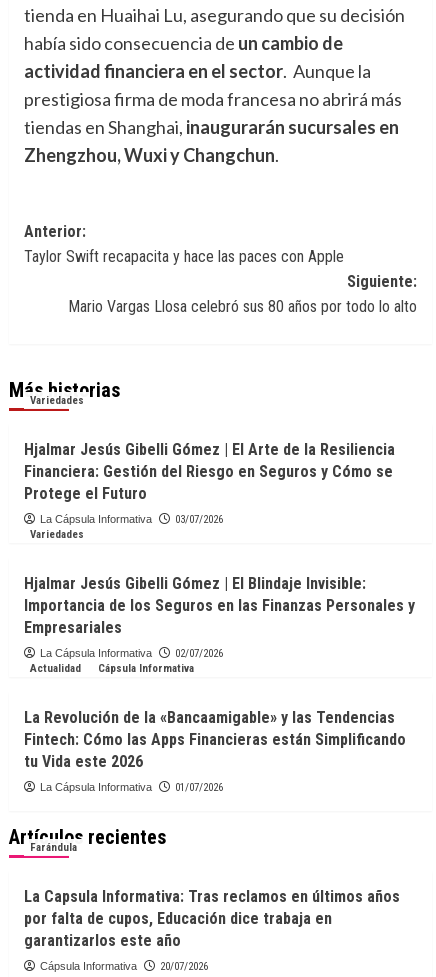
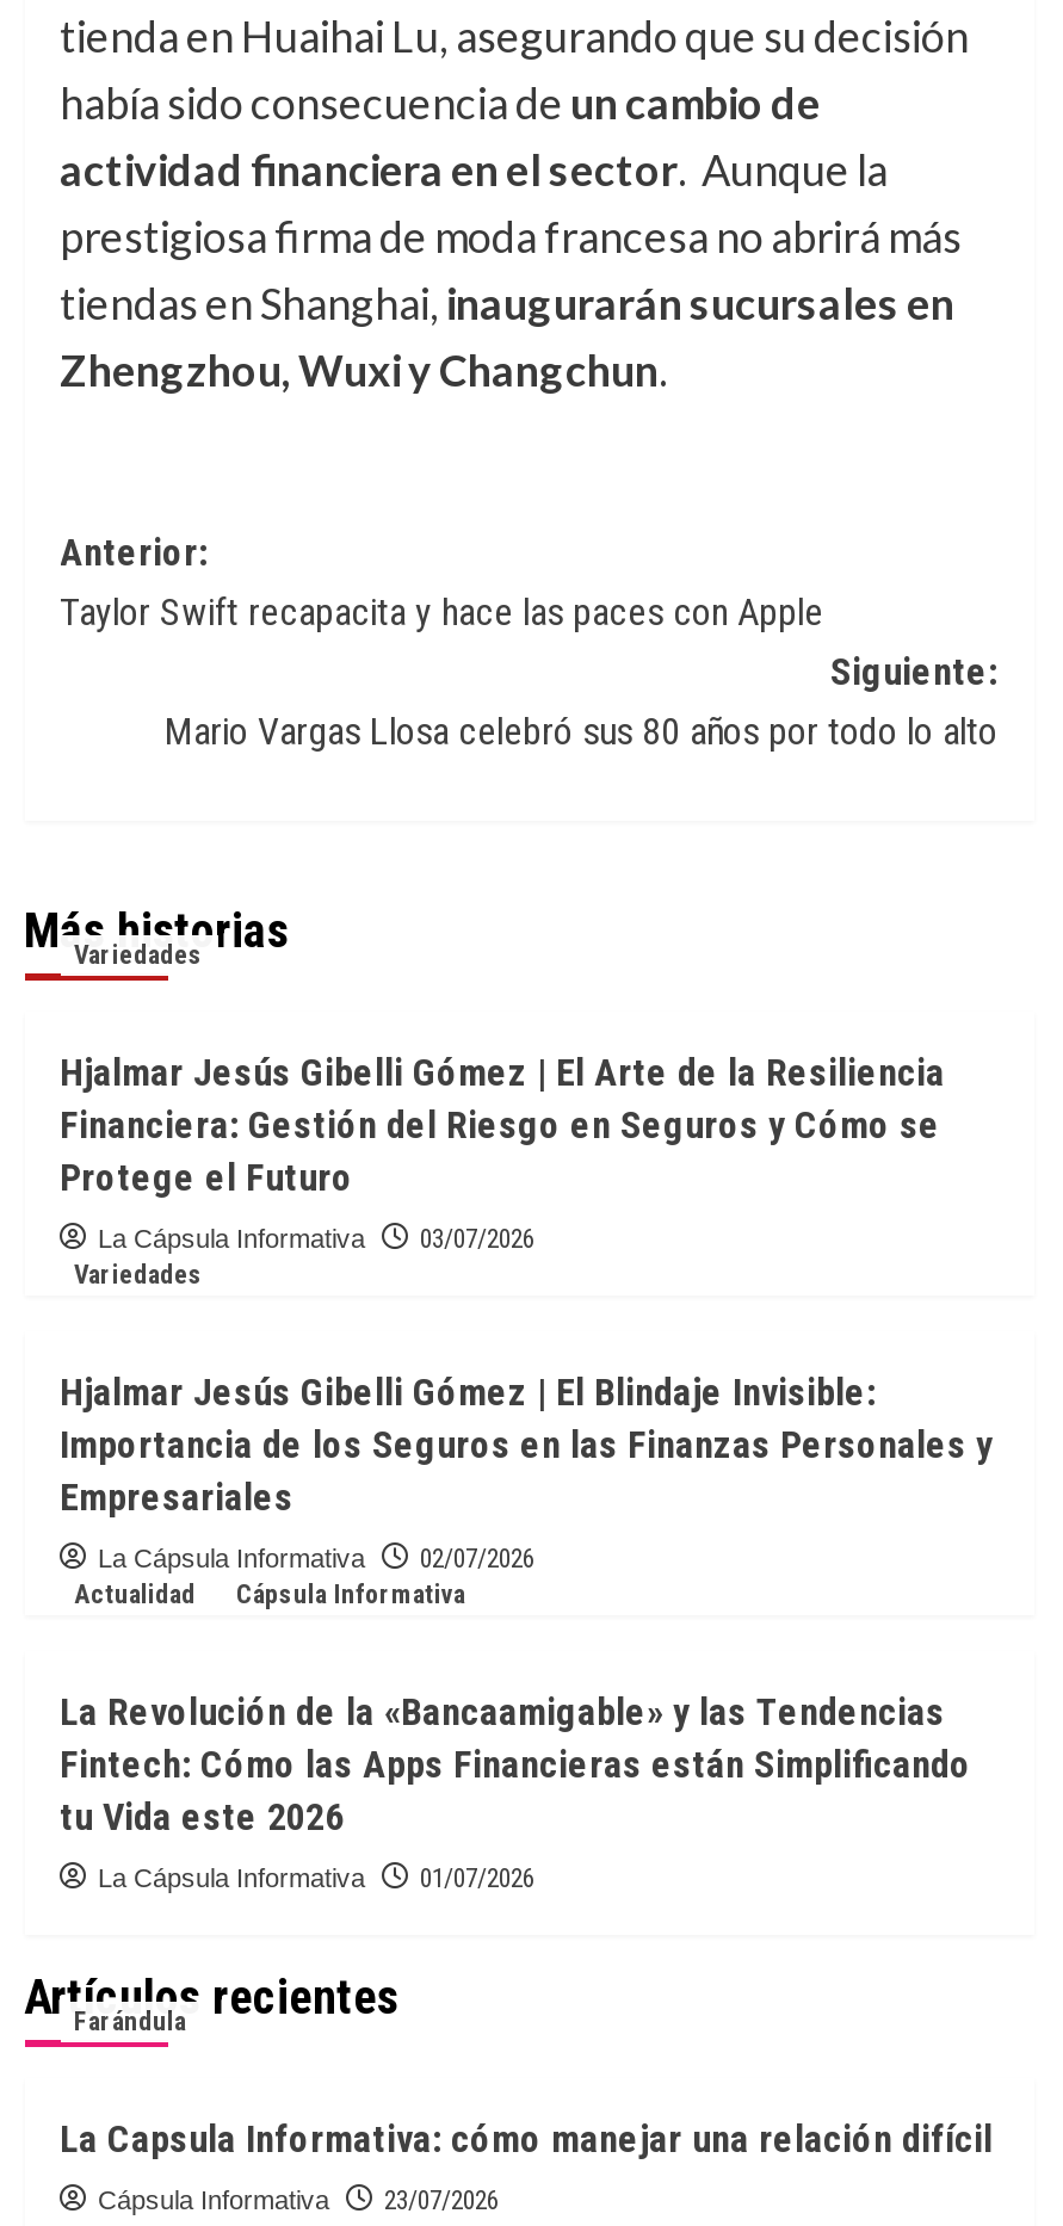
- La Capsula Informativa: Tras reclamos en últimos años
- por falta de cupos, Educación dice trabaja en
- garantizarlos este año
+ La Capsula Informativa: cómo manejar una relación difícil

- Cápsula Informativa 20/07/2026
+ Cápsula Informativa 23/07/2026
